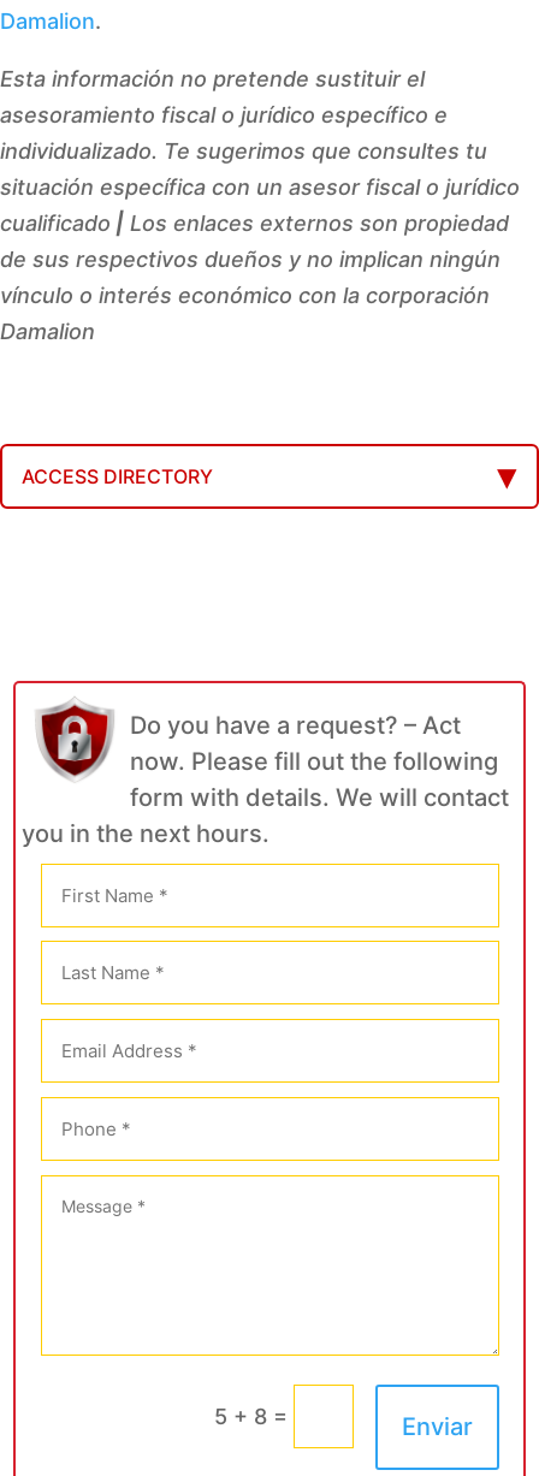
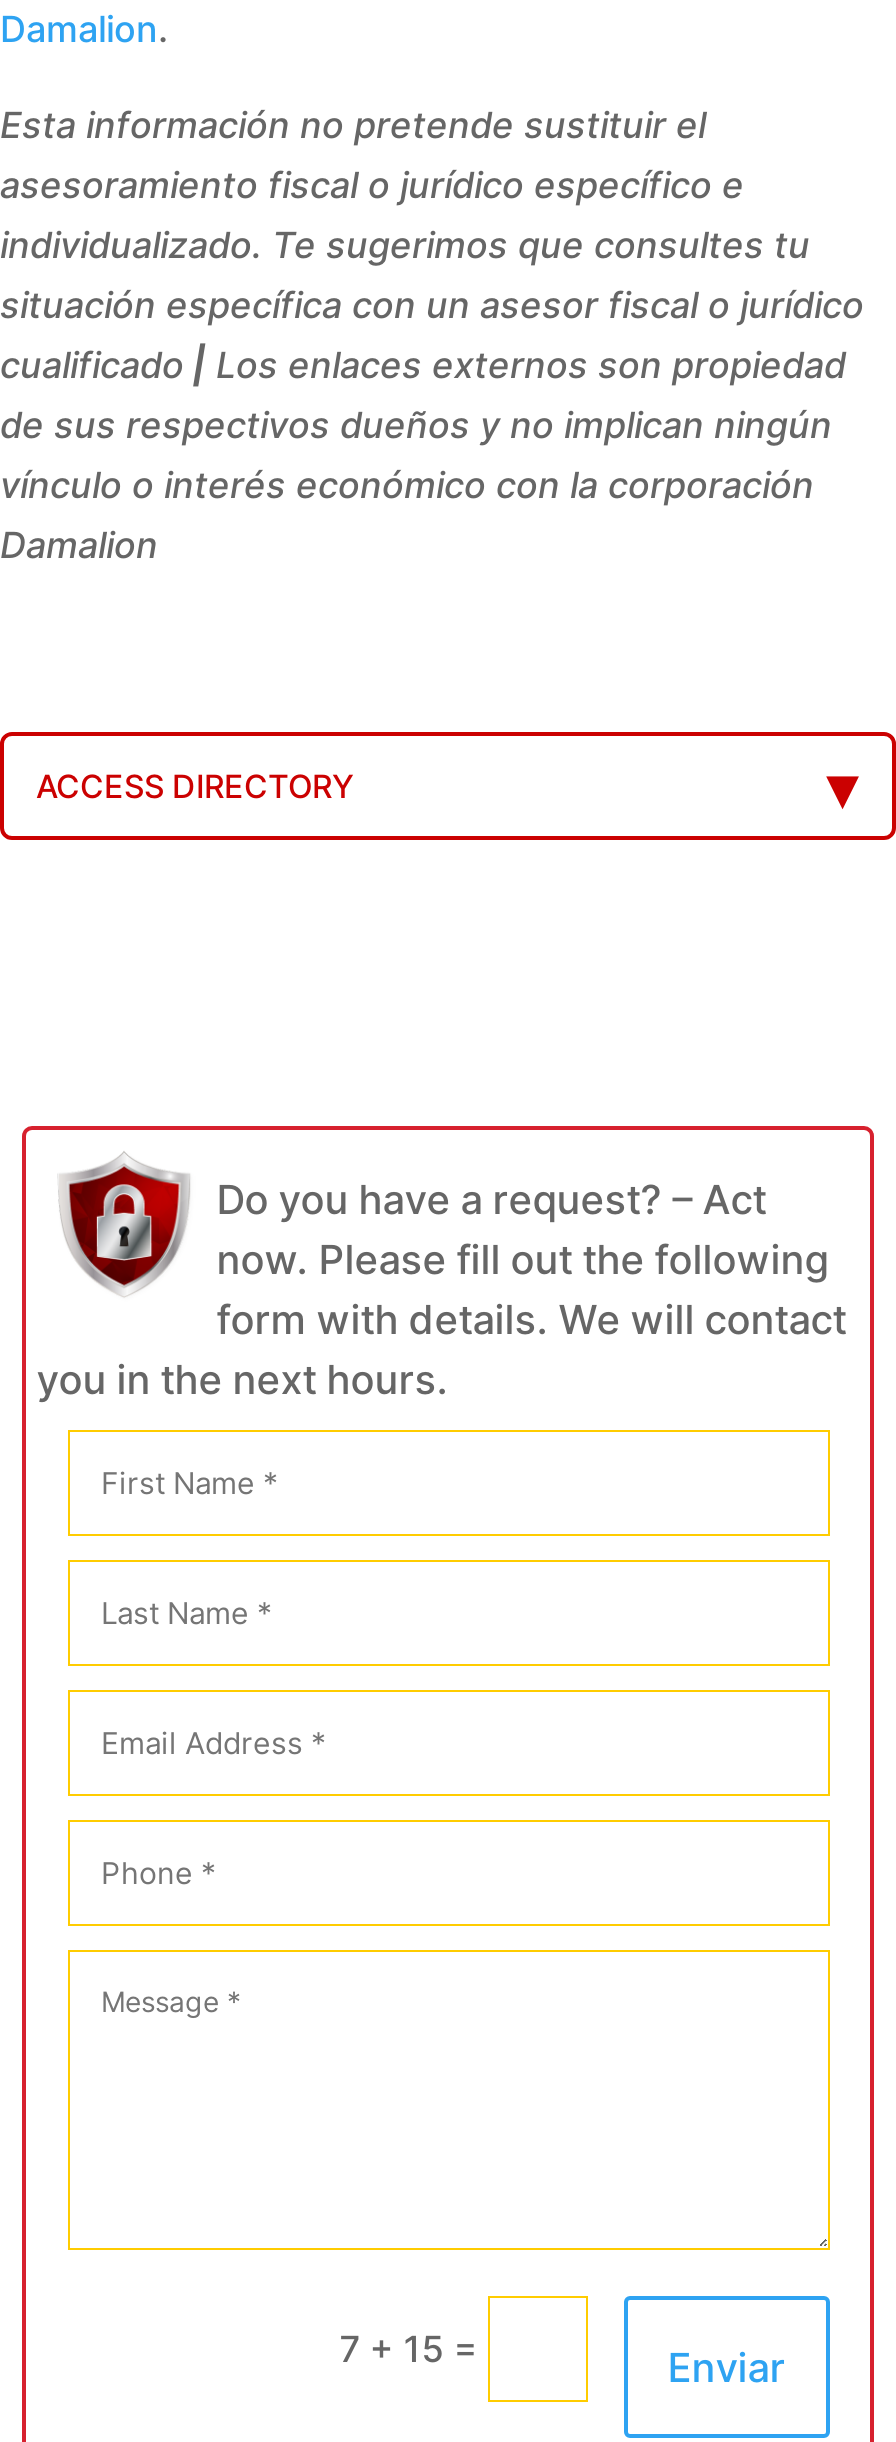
- 5 + 8 =
+ 7 + 15 =
